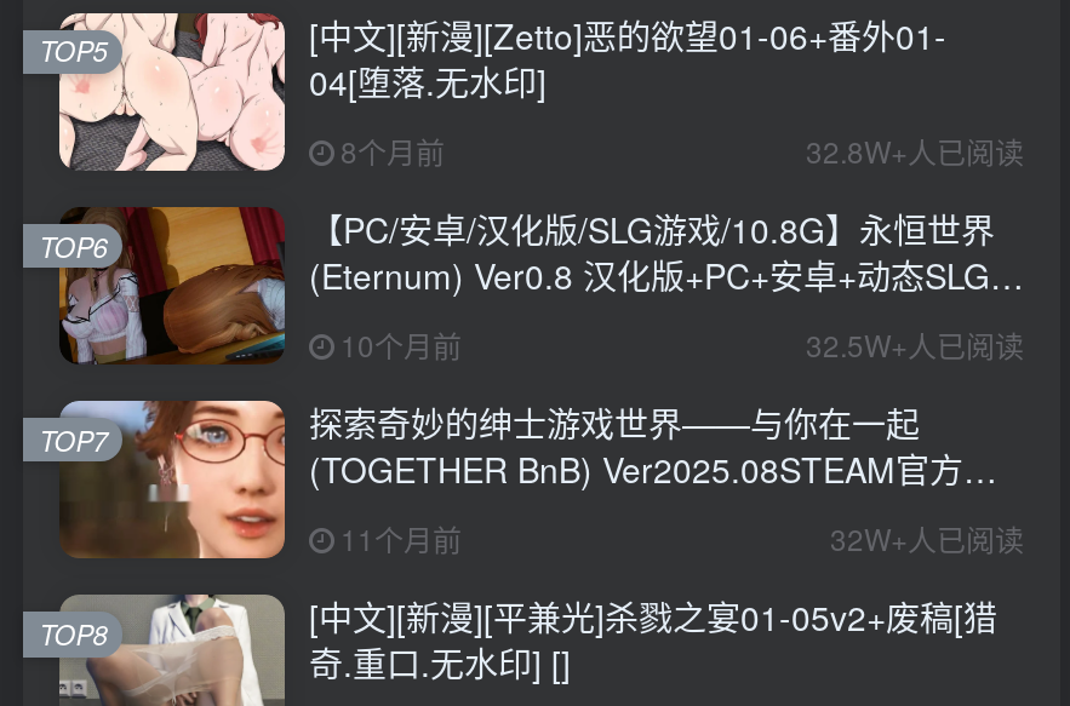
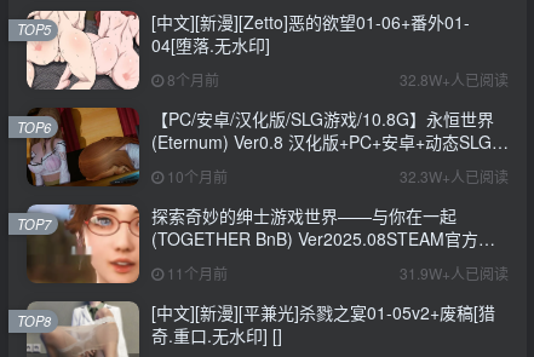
- 32.5W+人已阅读
+ 32.3W+人已阅读

- 32W+人已阅读
+ 31.9W+人已阅读
